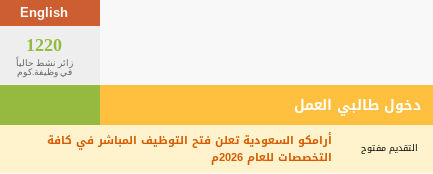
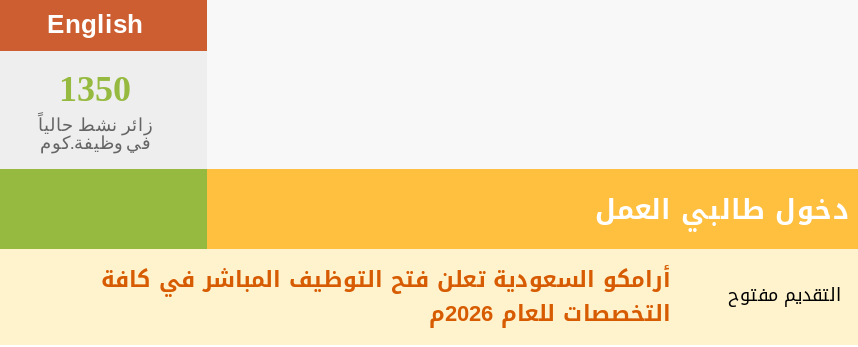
- 1220
+ 1350
